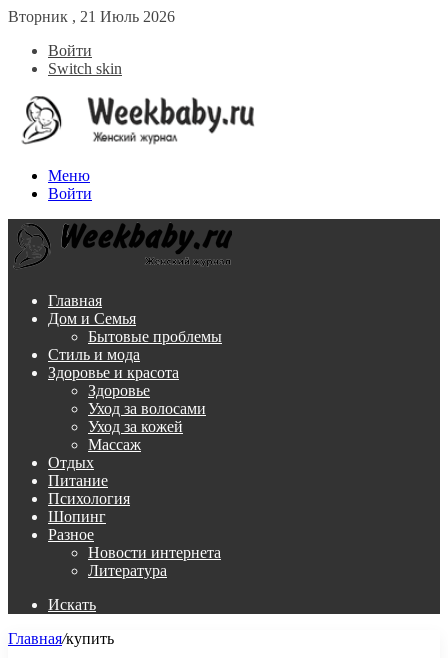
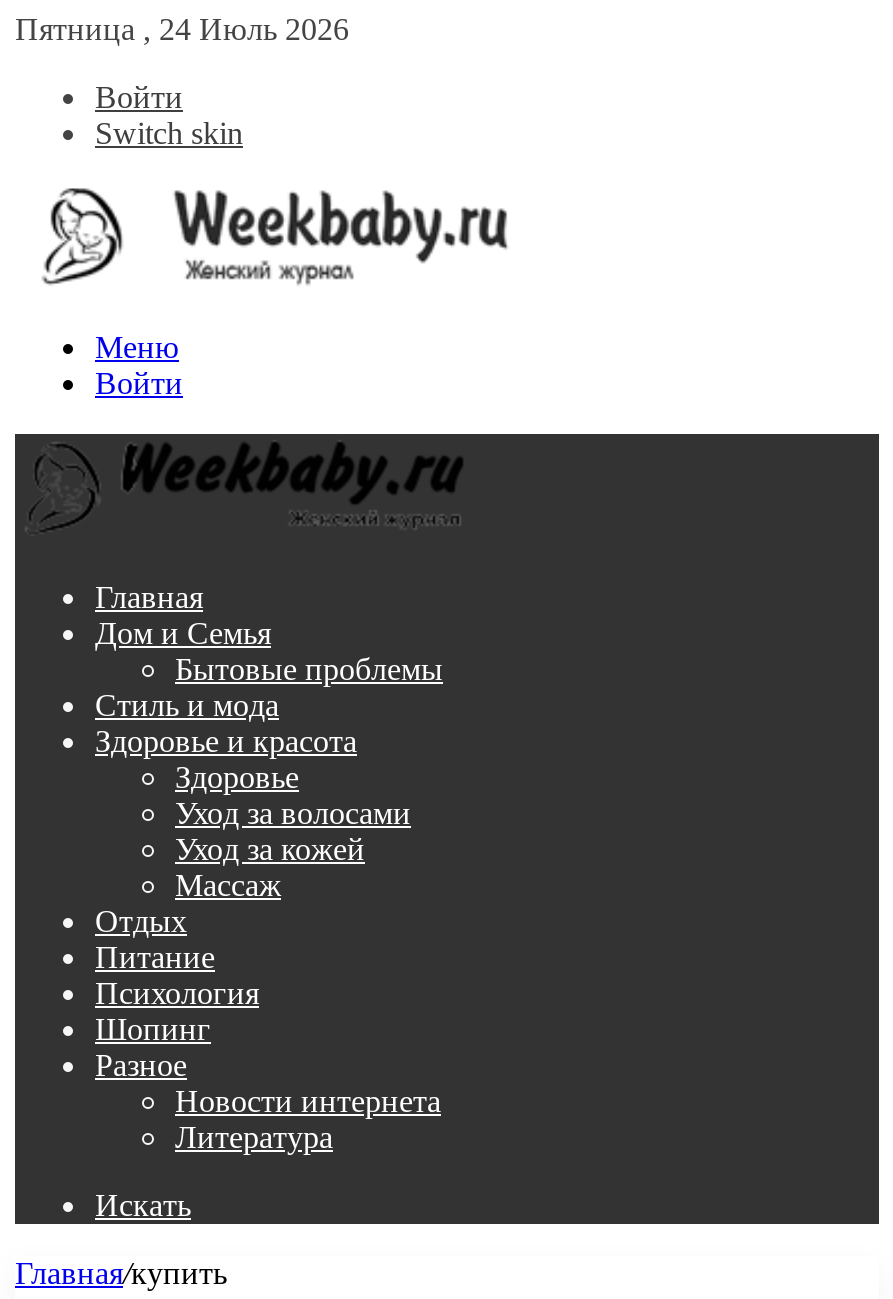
- Вторник , 21 Июль 2026
+ Пятница , 24 Июль 2026
